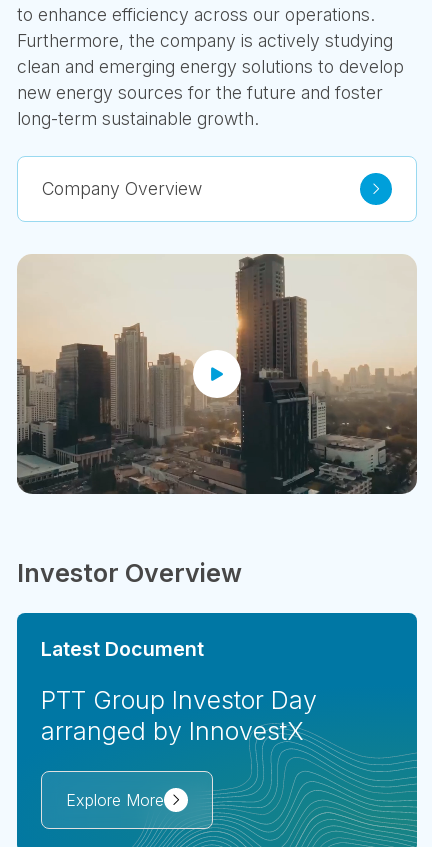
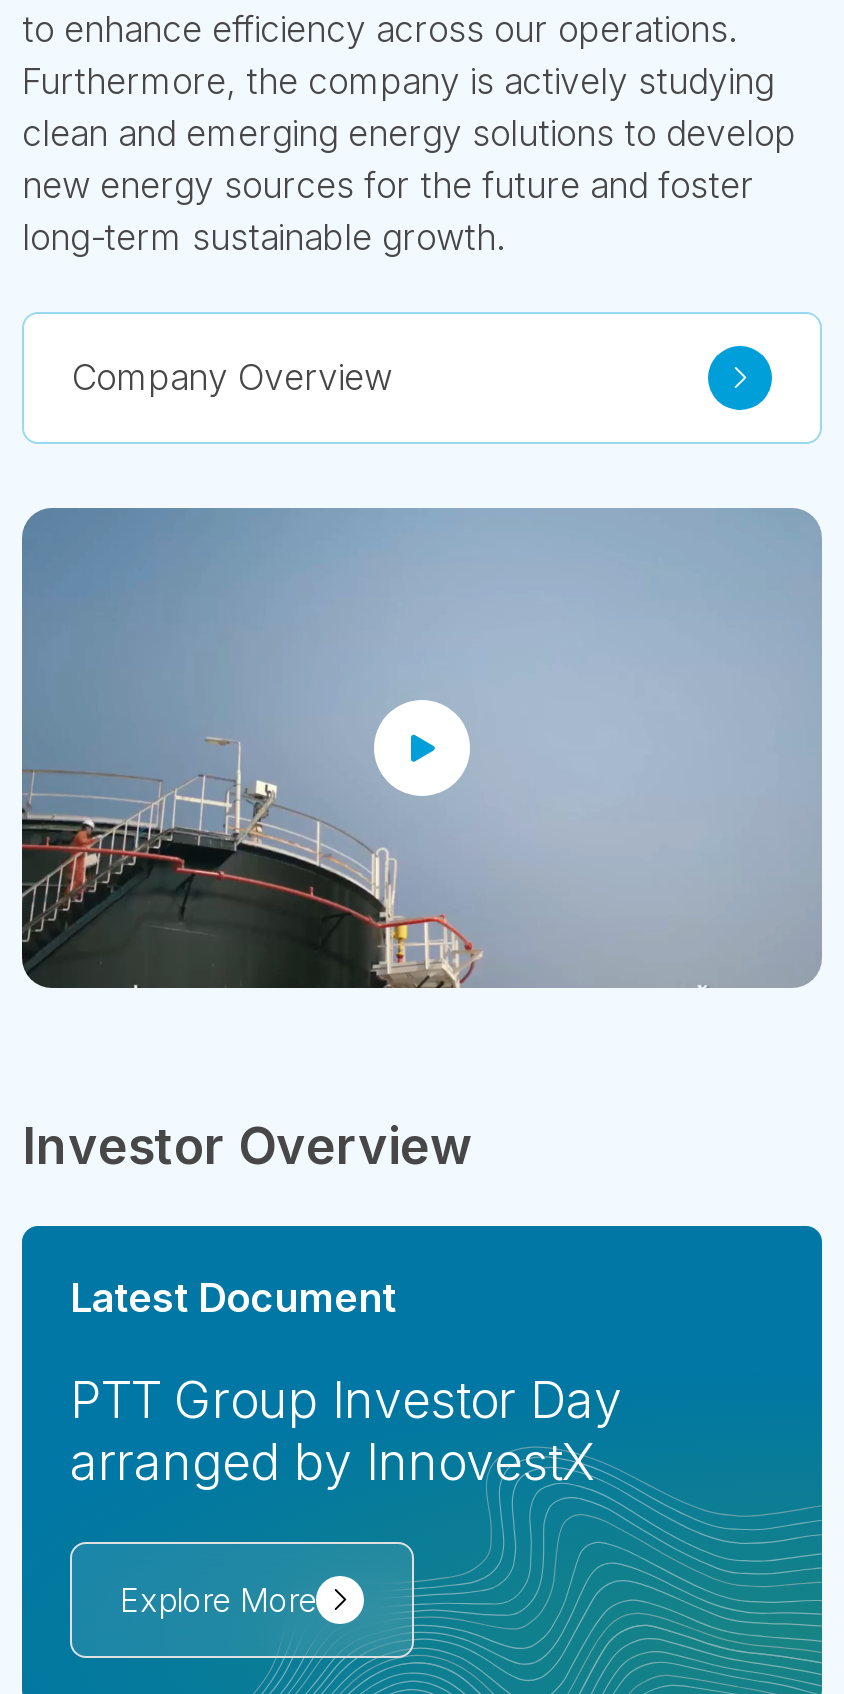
- [image]
+ [image]
